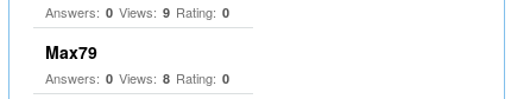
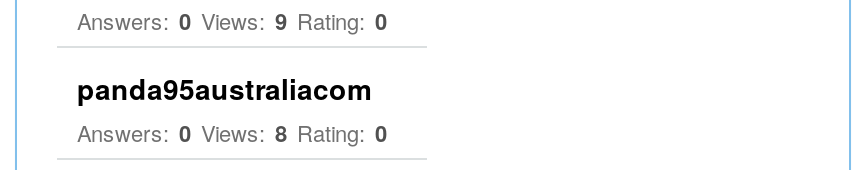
- Max79
+ panda95australiacom
